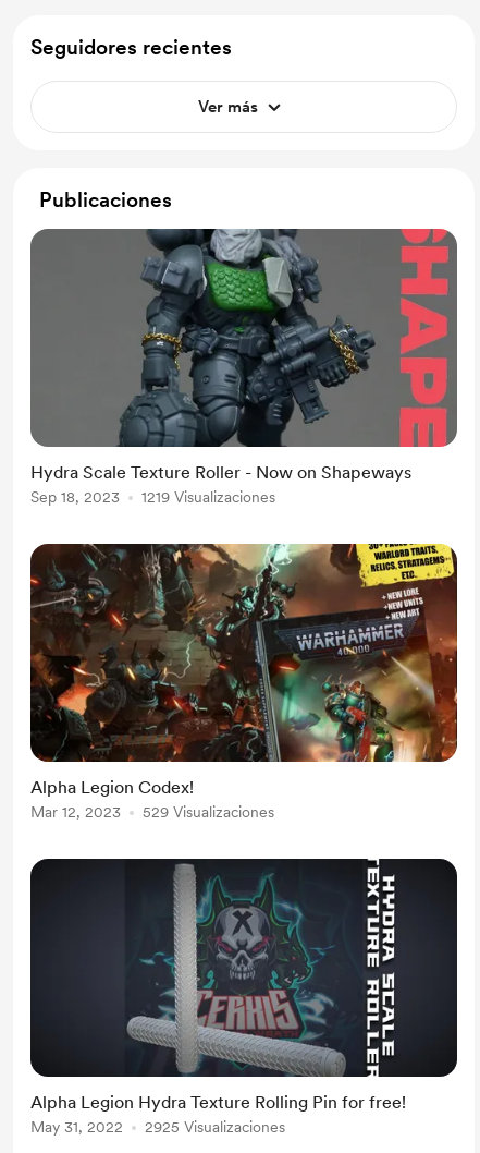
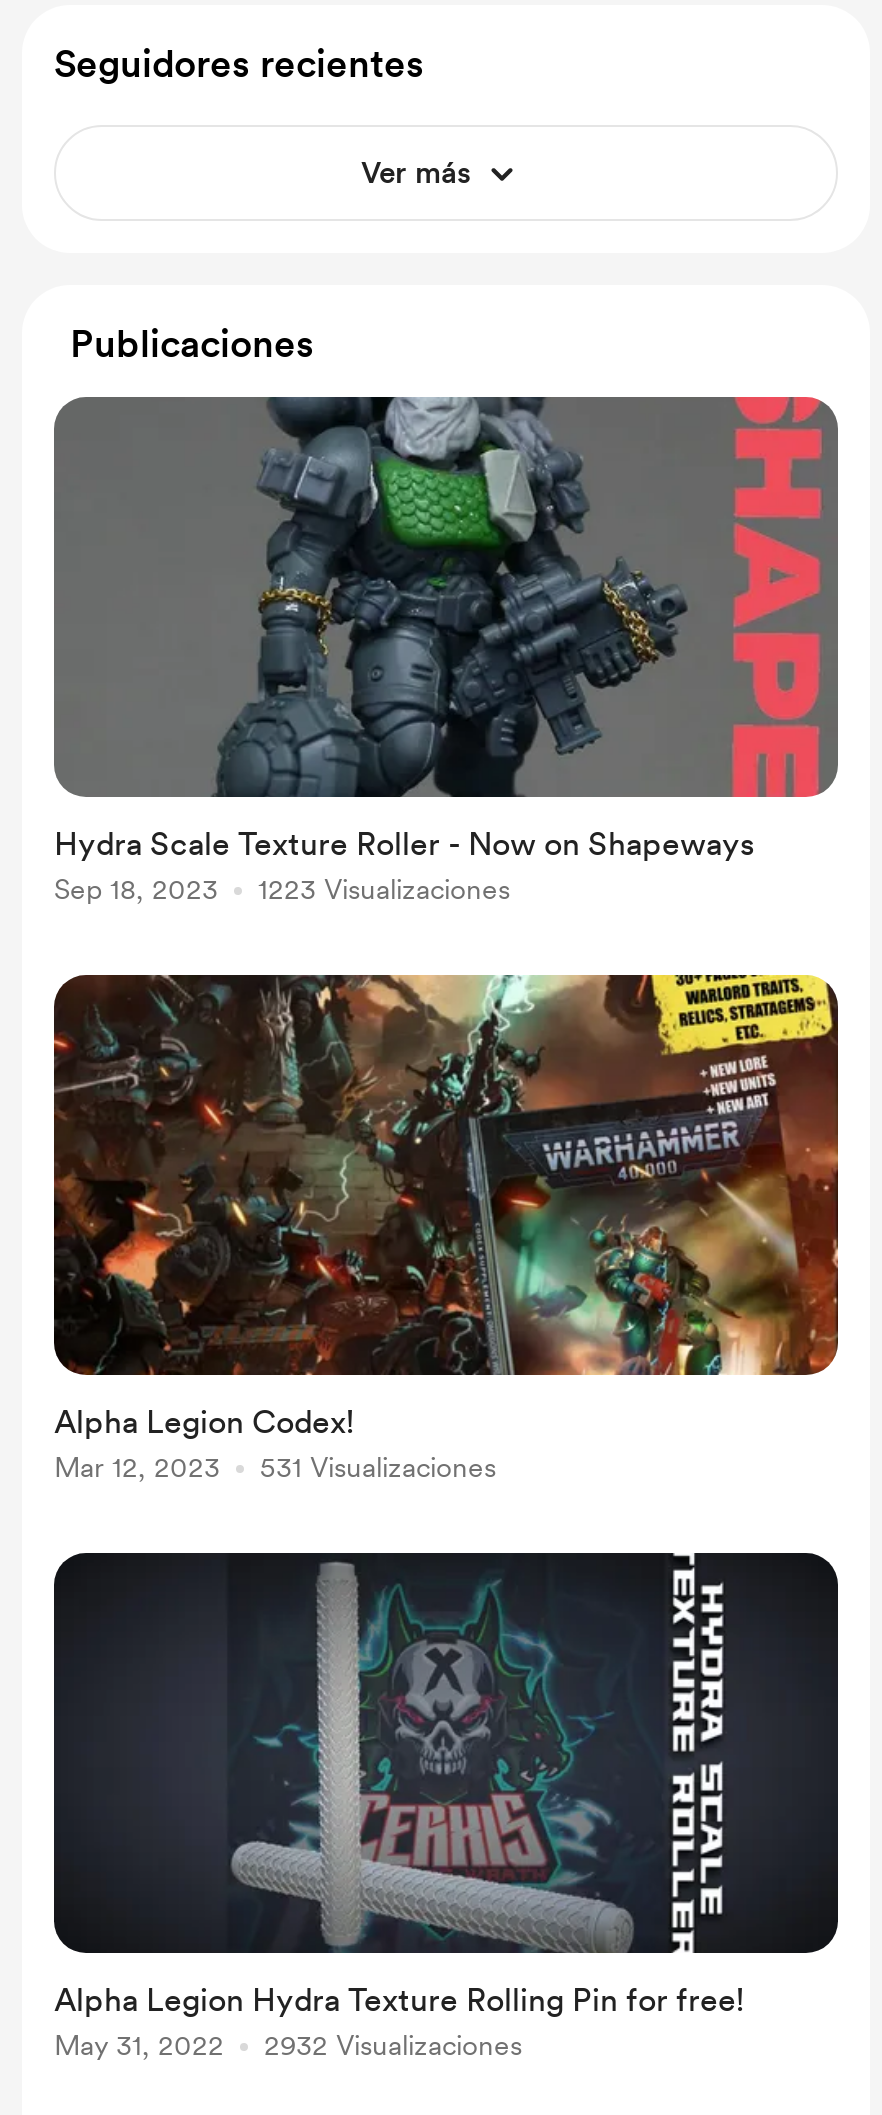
- 1219 Visualizaciones
+ 1223 Visualizaciones

- 529 Visualizaciones
+ 531 Visualizaciones

- 2925 Visualizaciones
+ 2932 Visualizaciones
